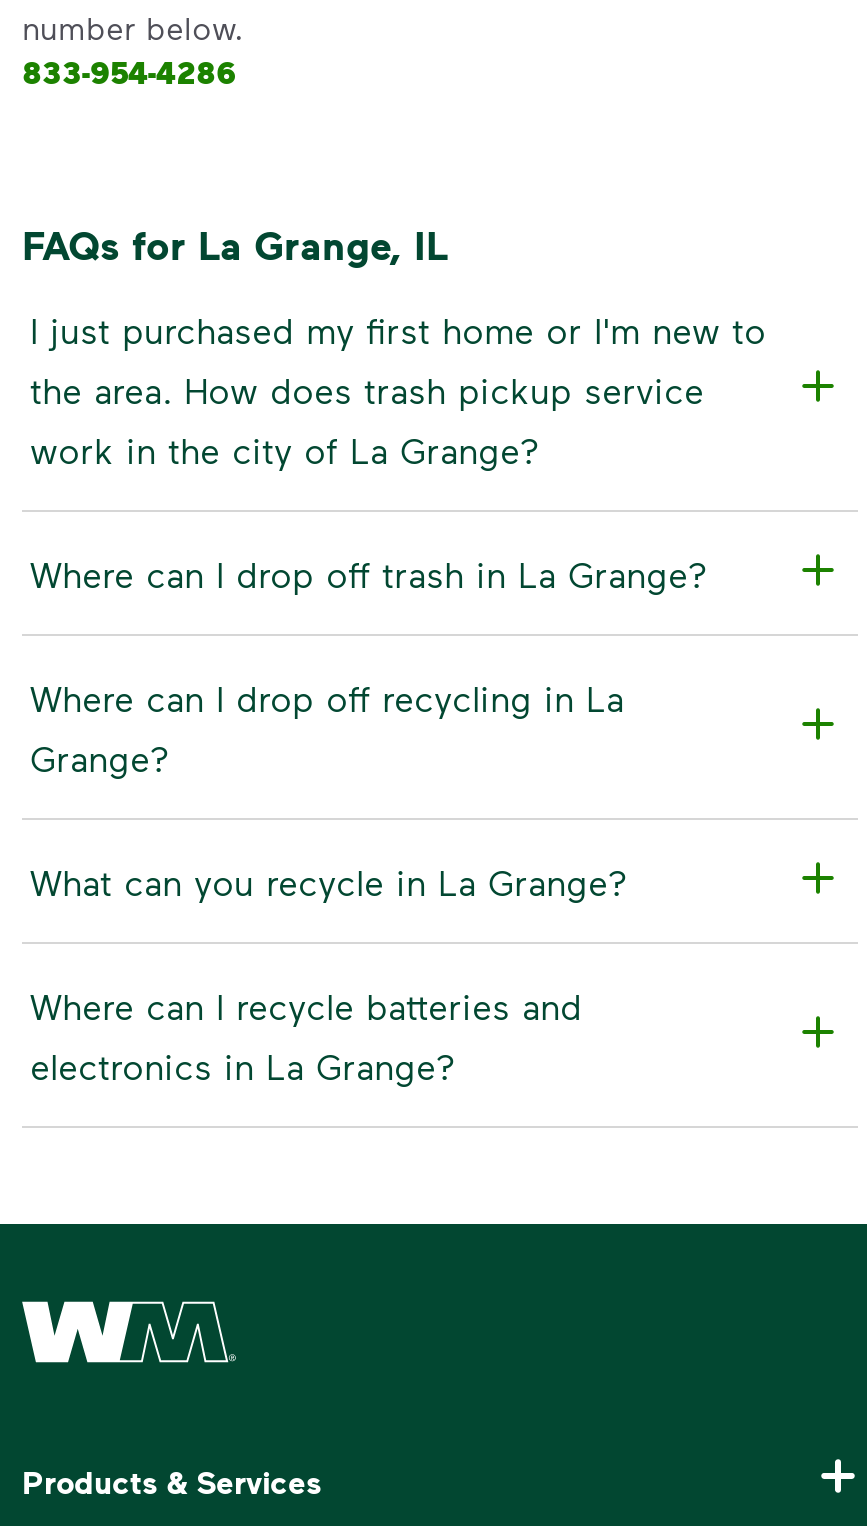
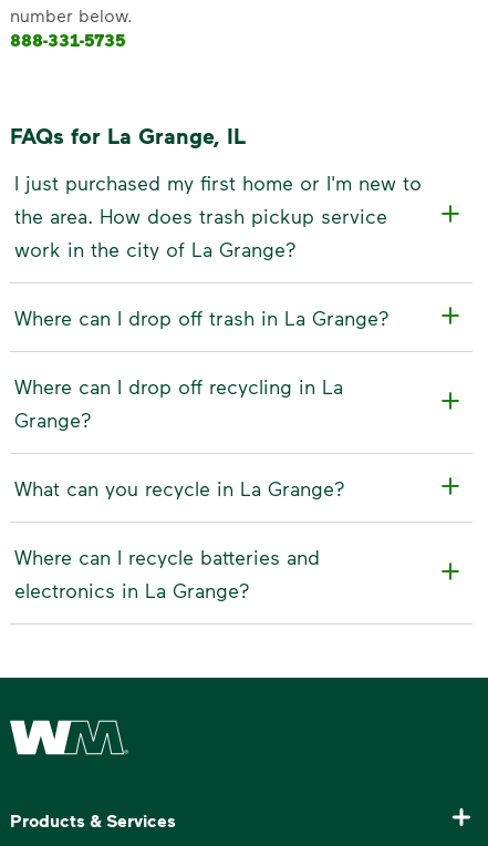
- 833-954-4286
+ 888-331-5735
